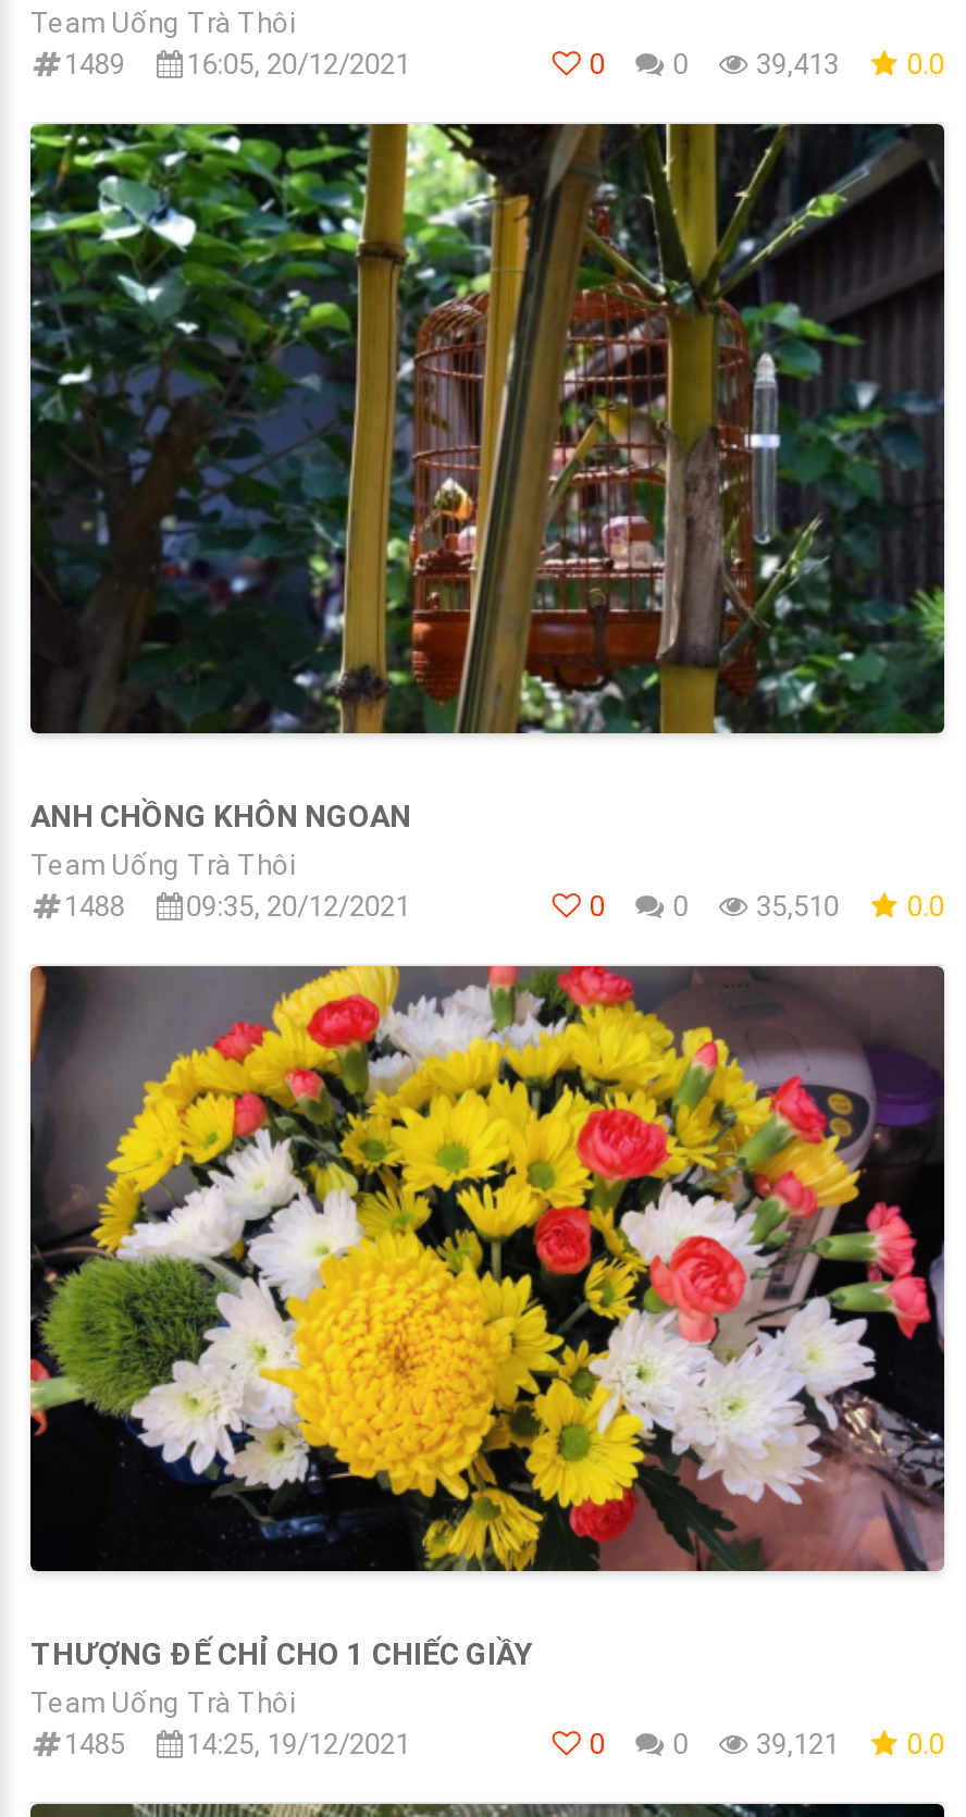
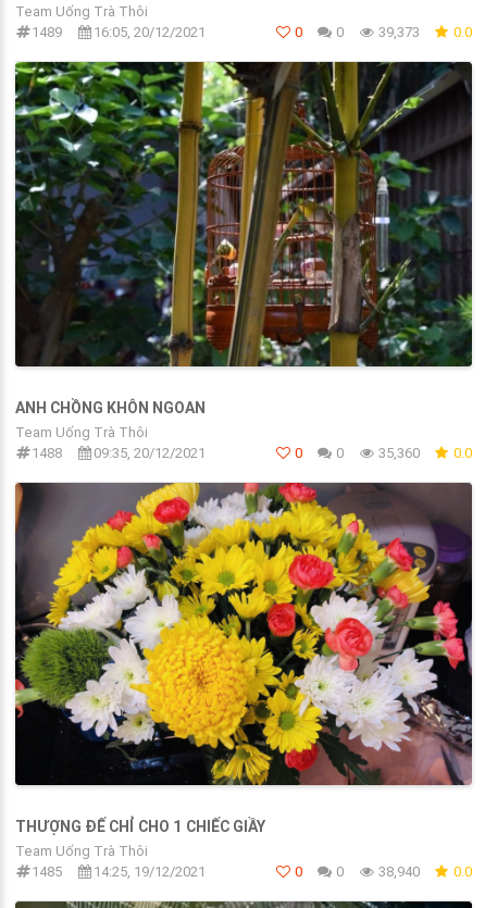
- 0 0 39,413 0.0
+ 0 0 39,373 0.0

- 0 0 35,510 0.0
+ 0 0 35,360 0.0

- 0 0 39,121 0.0
+ 0 0 38,940 0.0
